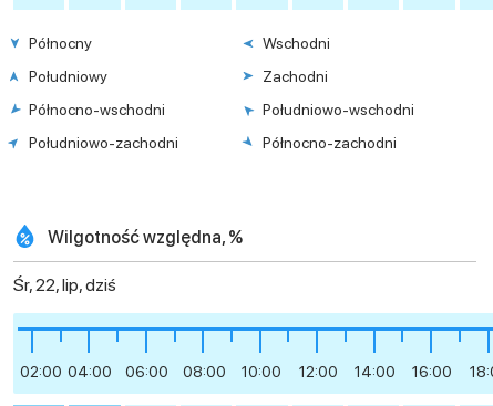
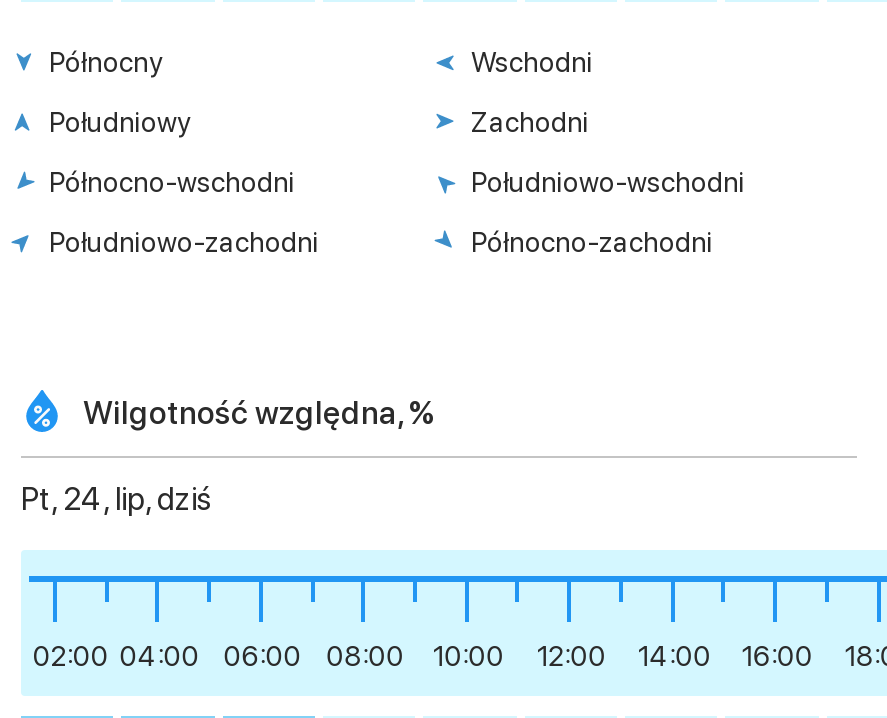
- Śr, 22, lip, dziś
+ Pt, 24, lip, dziś
